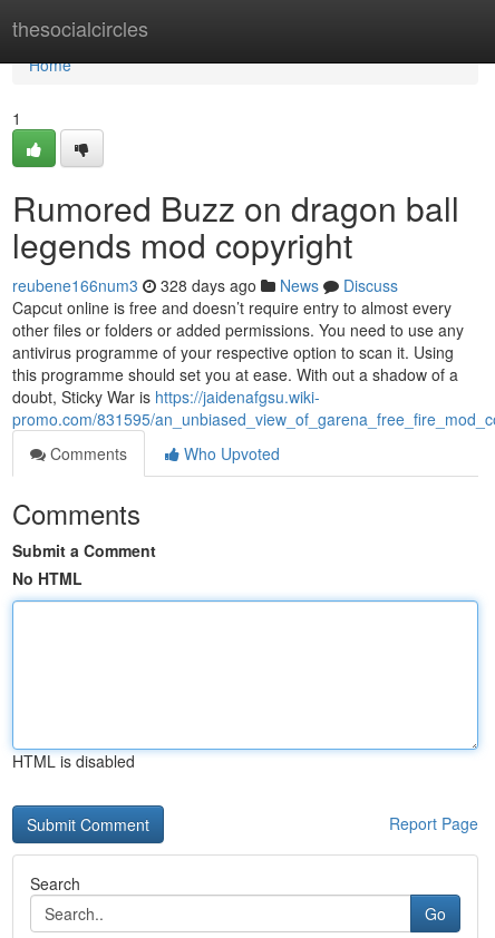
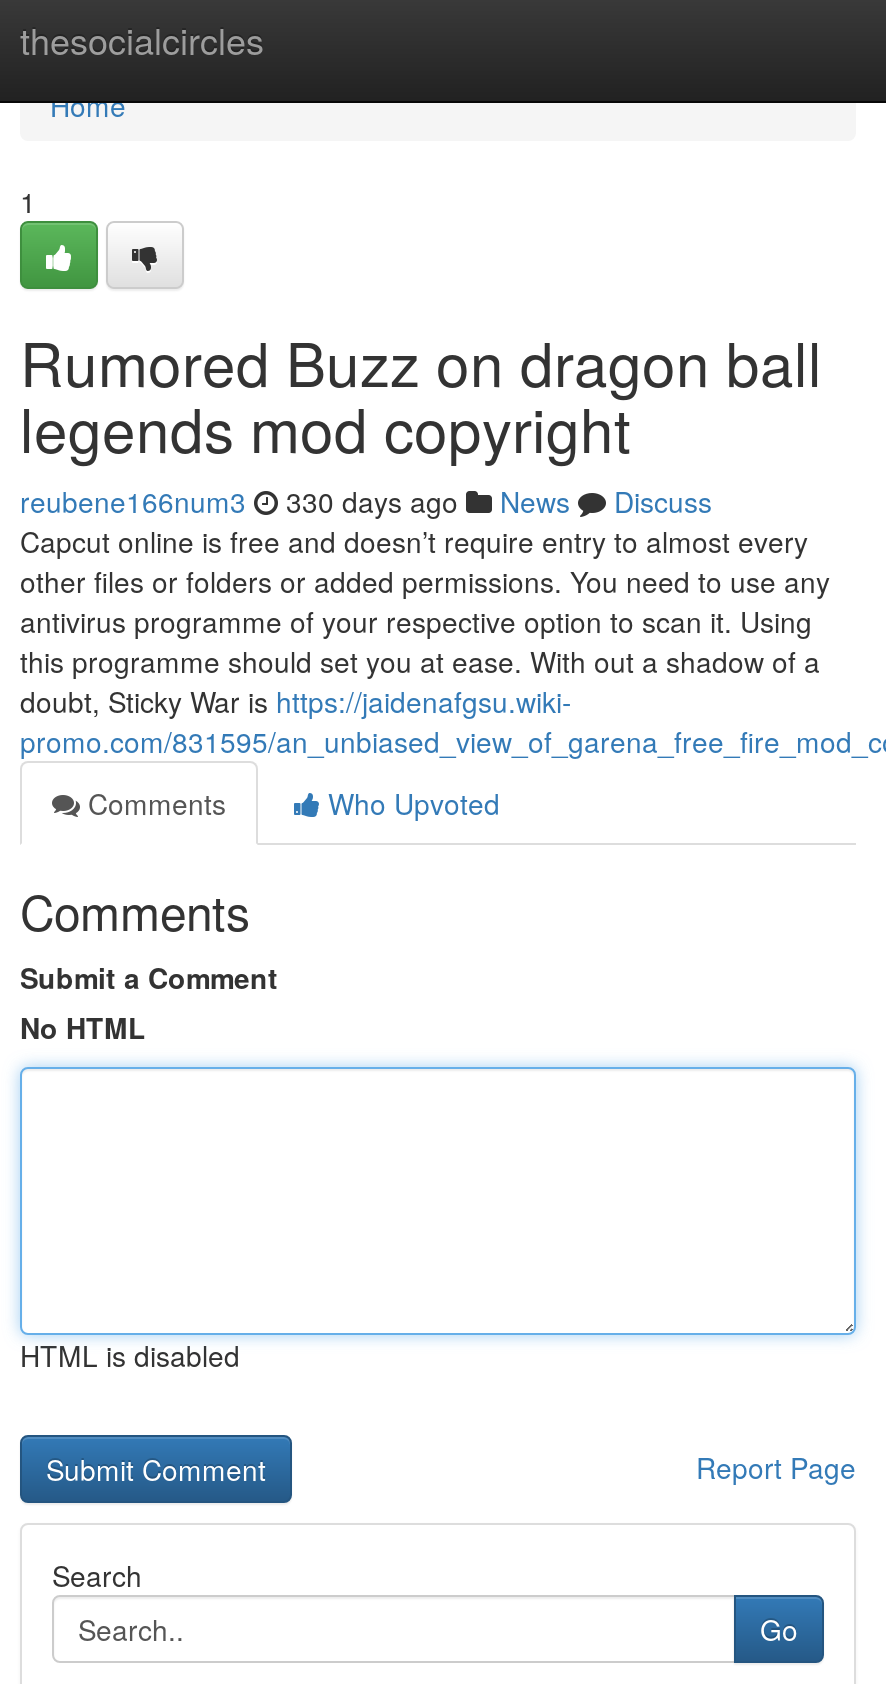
- reubene166num3 328 days ago News Discuss
+ reubene166num3 330 days ago News Discuss
